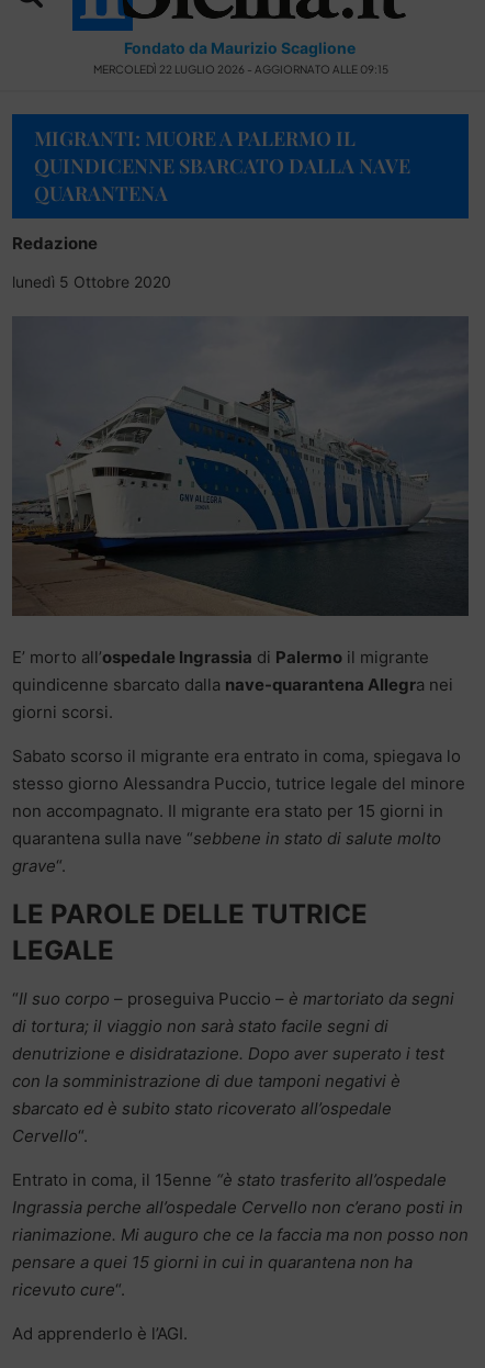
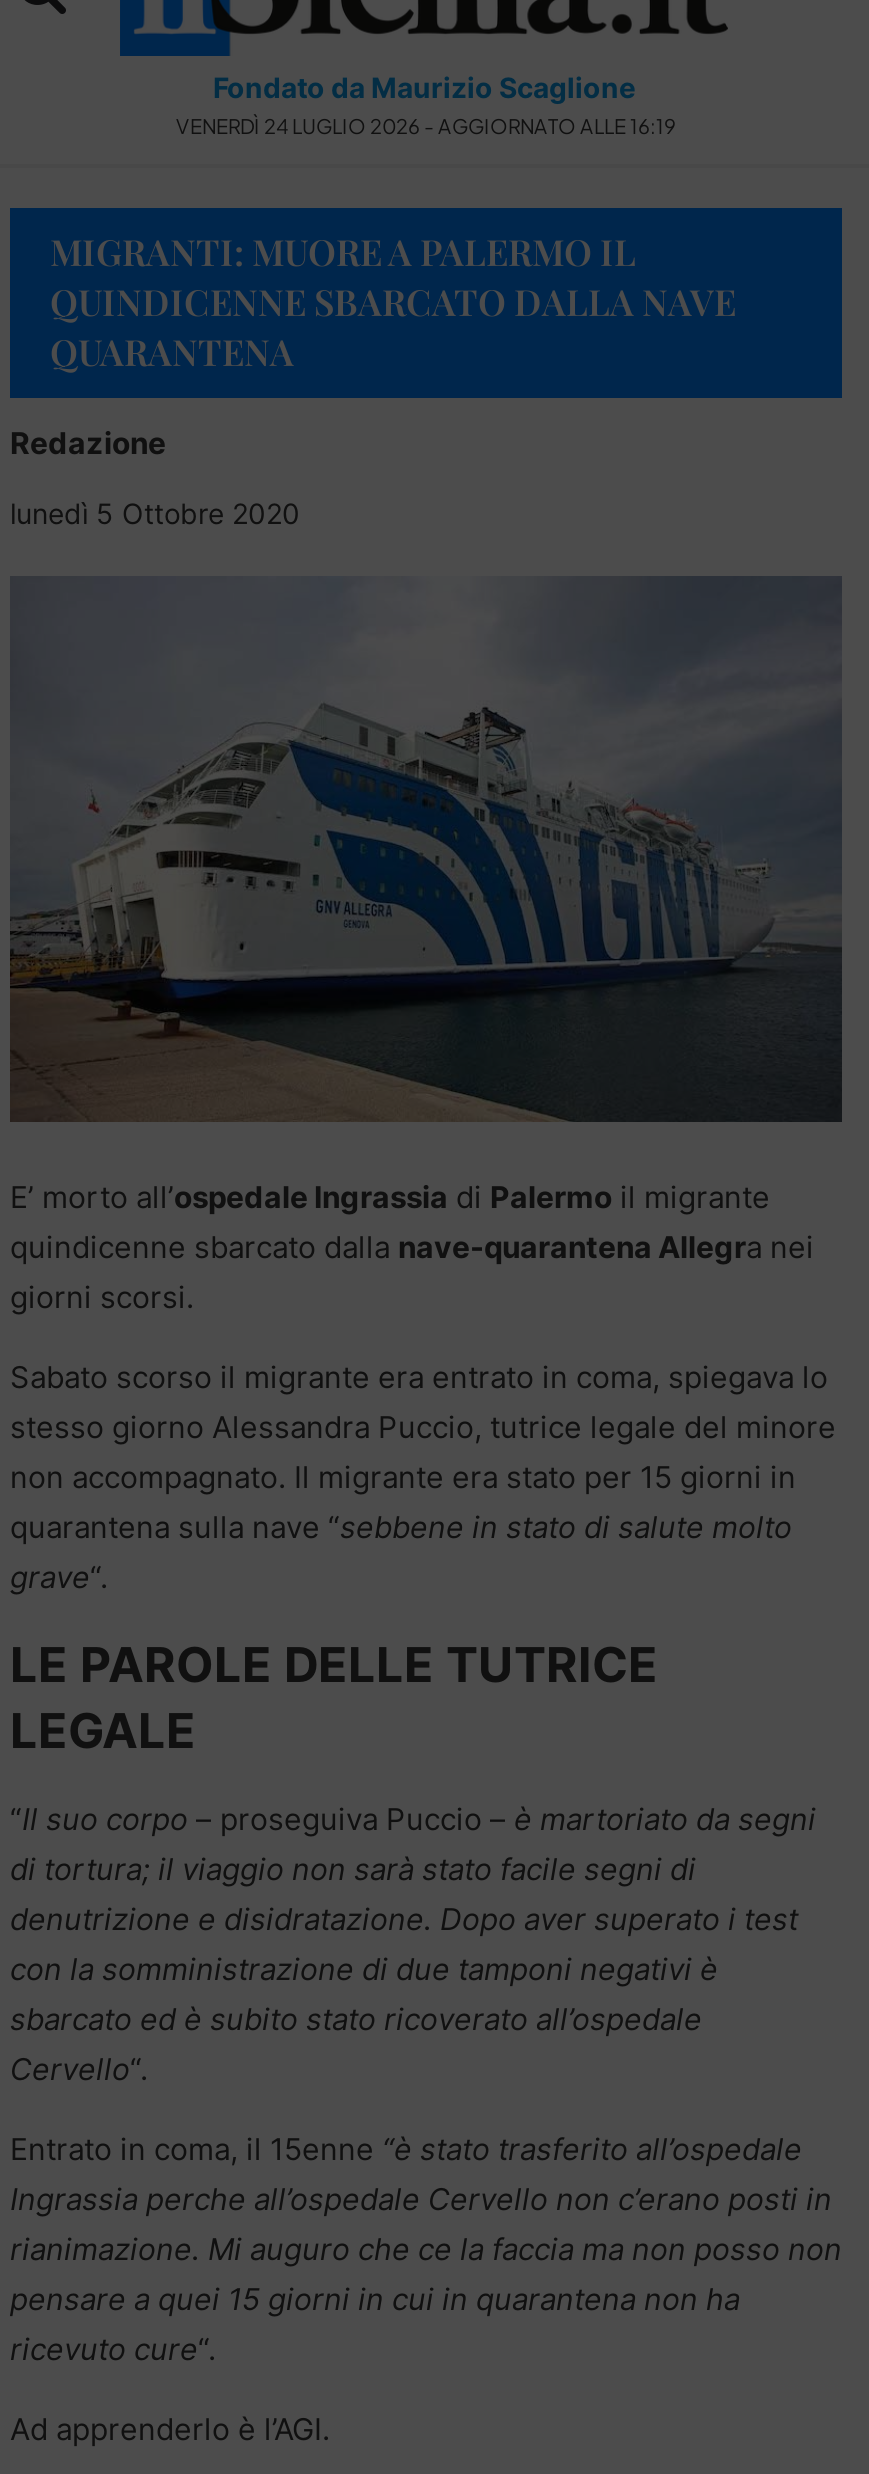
- MERCOLEDÌ 22 LUGLIO 2026 - AGGIORNATO ALLE 09:15
+ VENERDÌ 24 LUGLIO 2026 - AGGIORNATO ALLE 16:19
